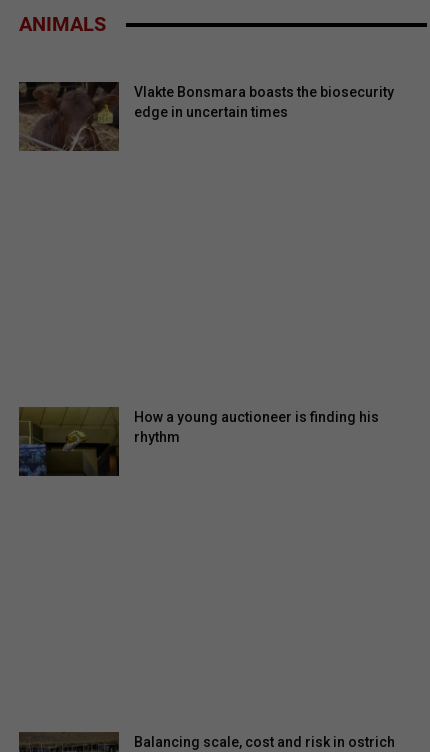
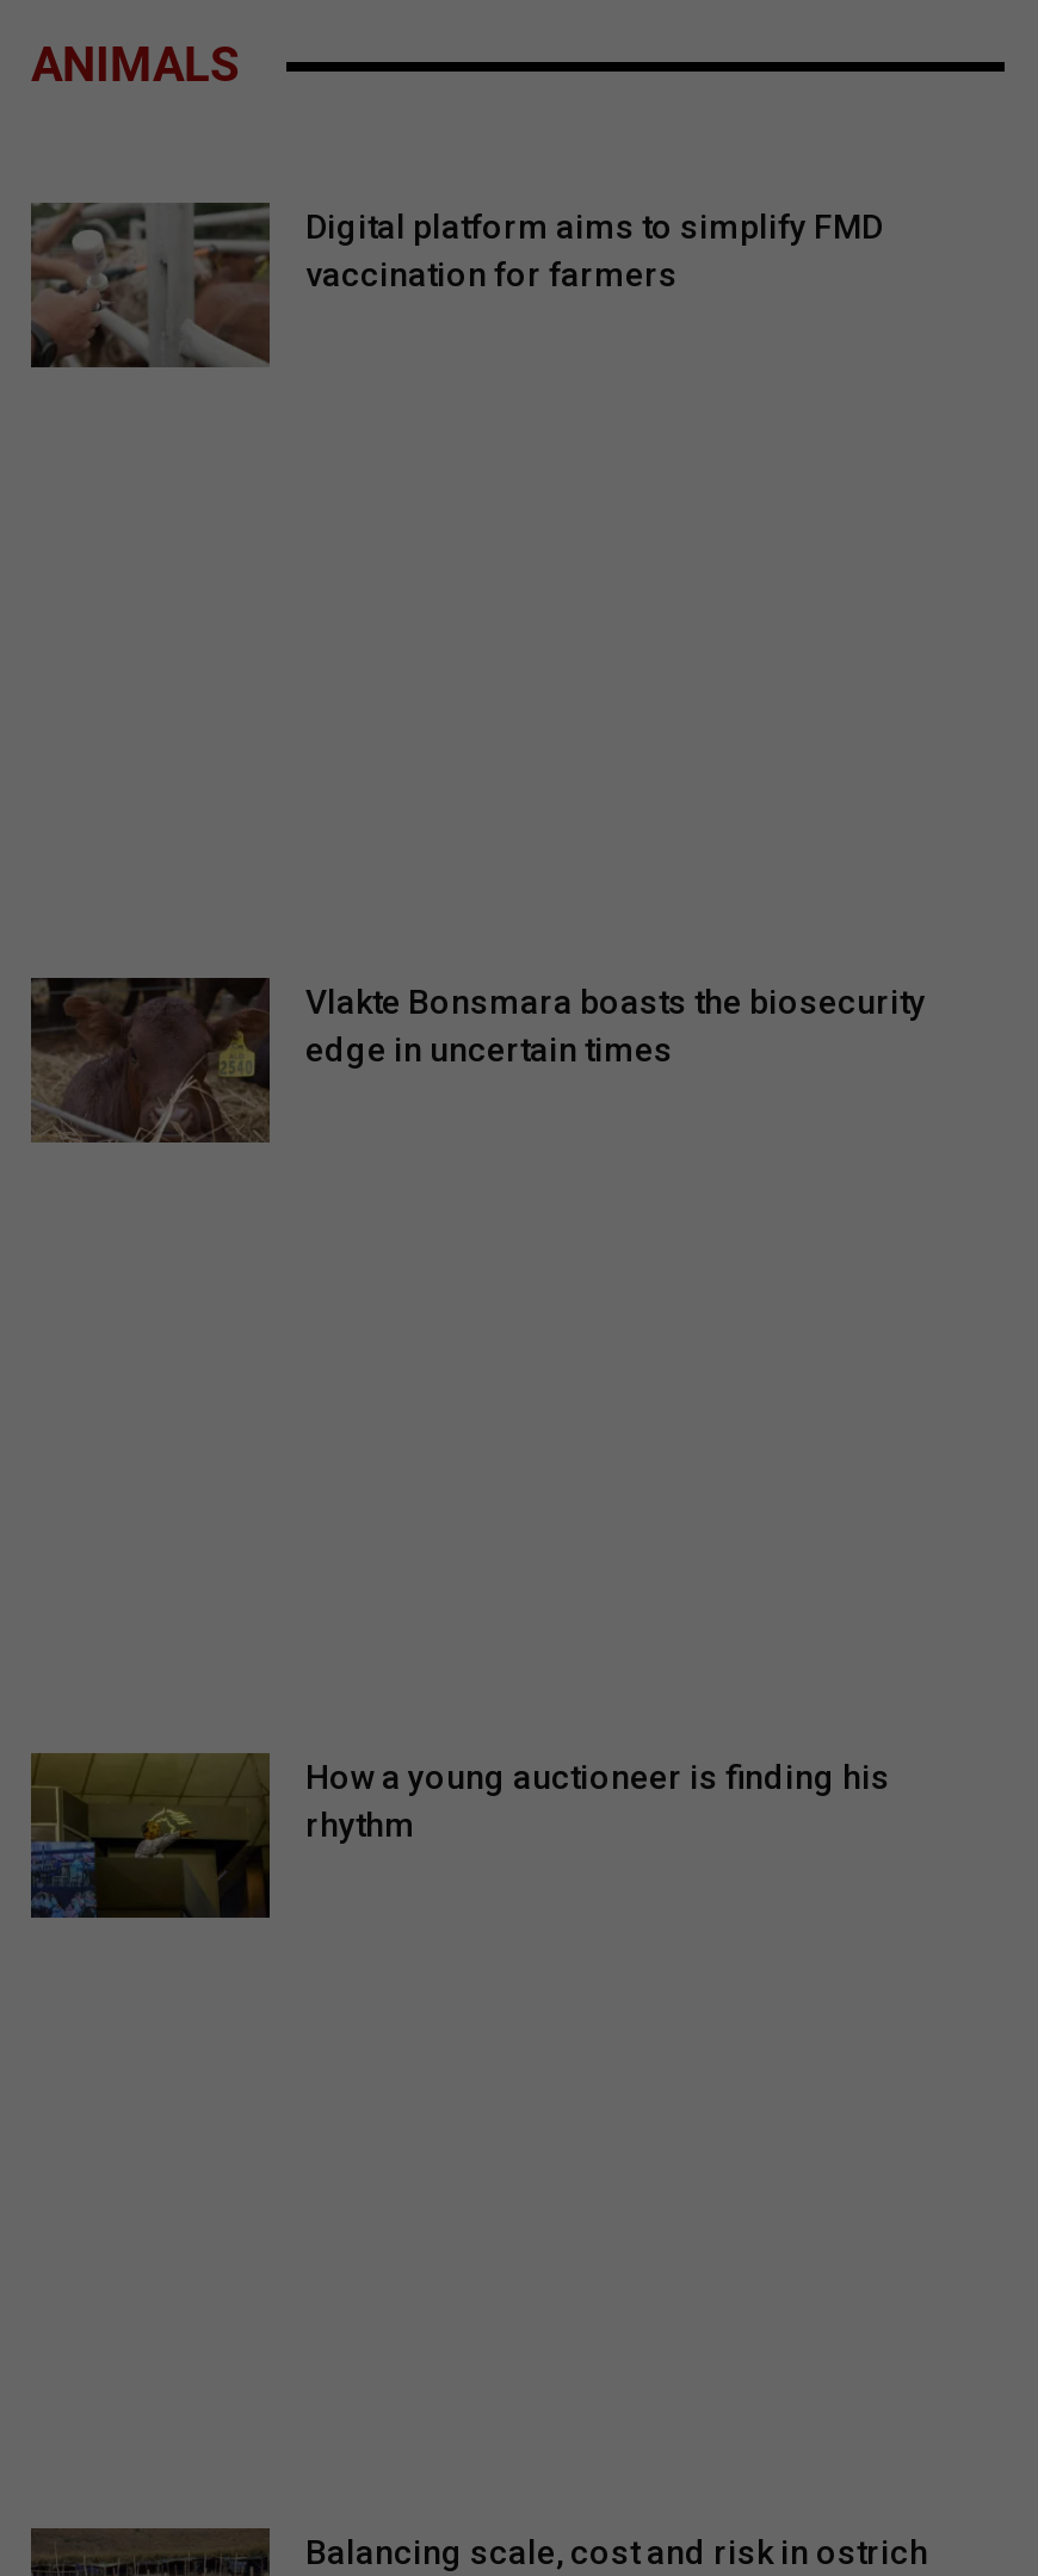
+ [image]
+ Digital platform aims to simplify FMD
+ vaccination for farmers
